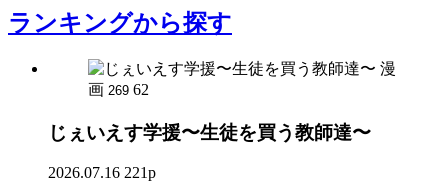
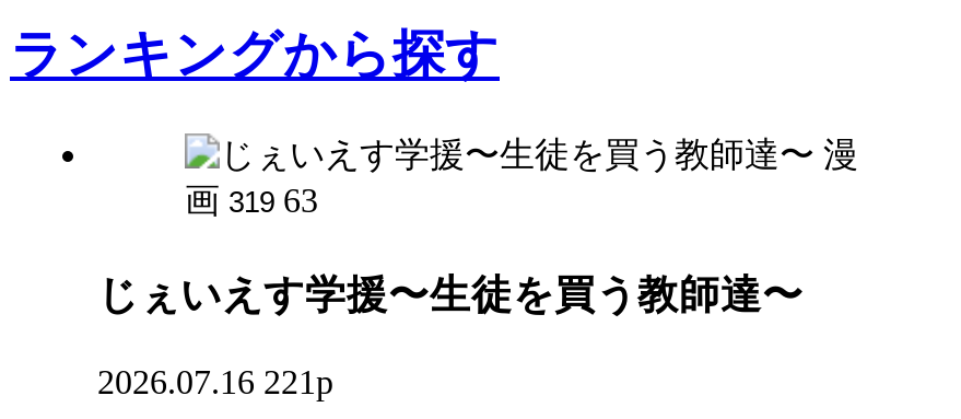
- 画 269 62
+ 画 319 63
